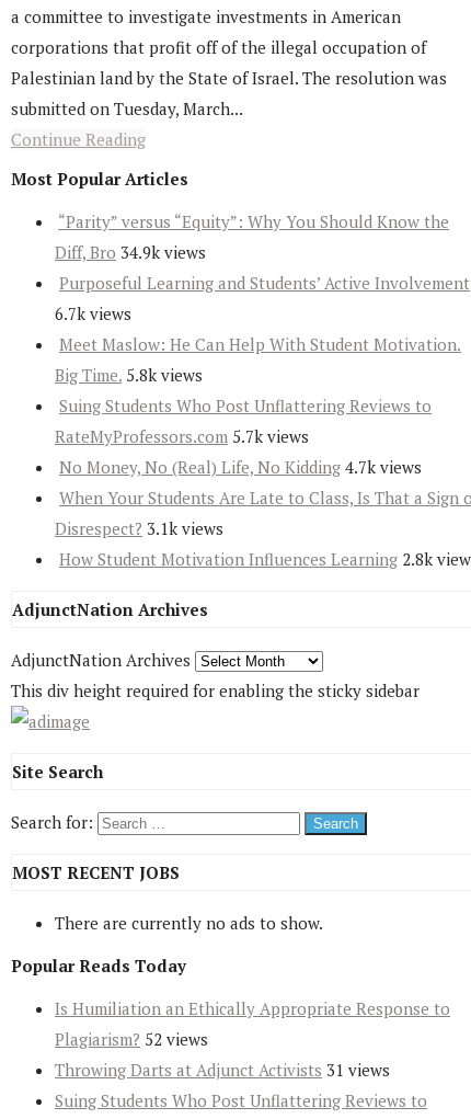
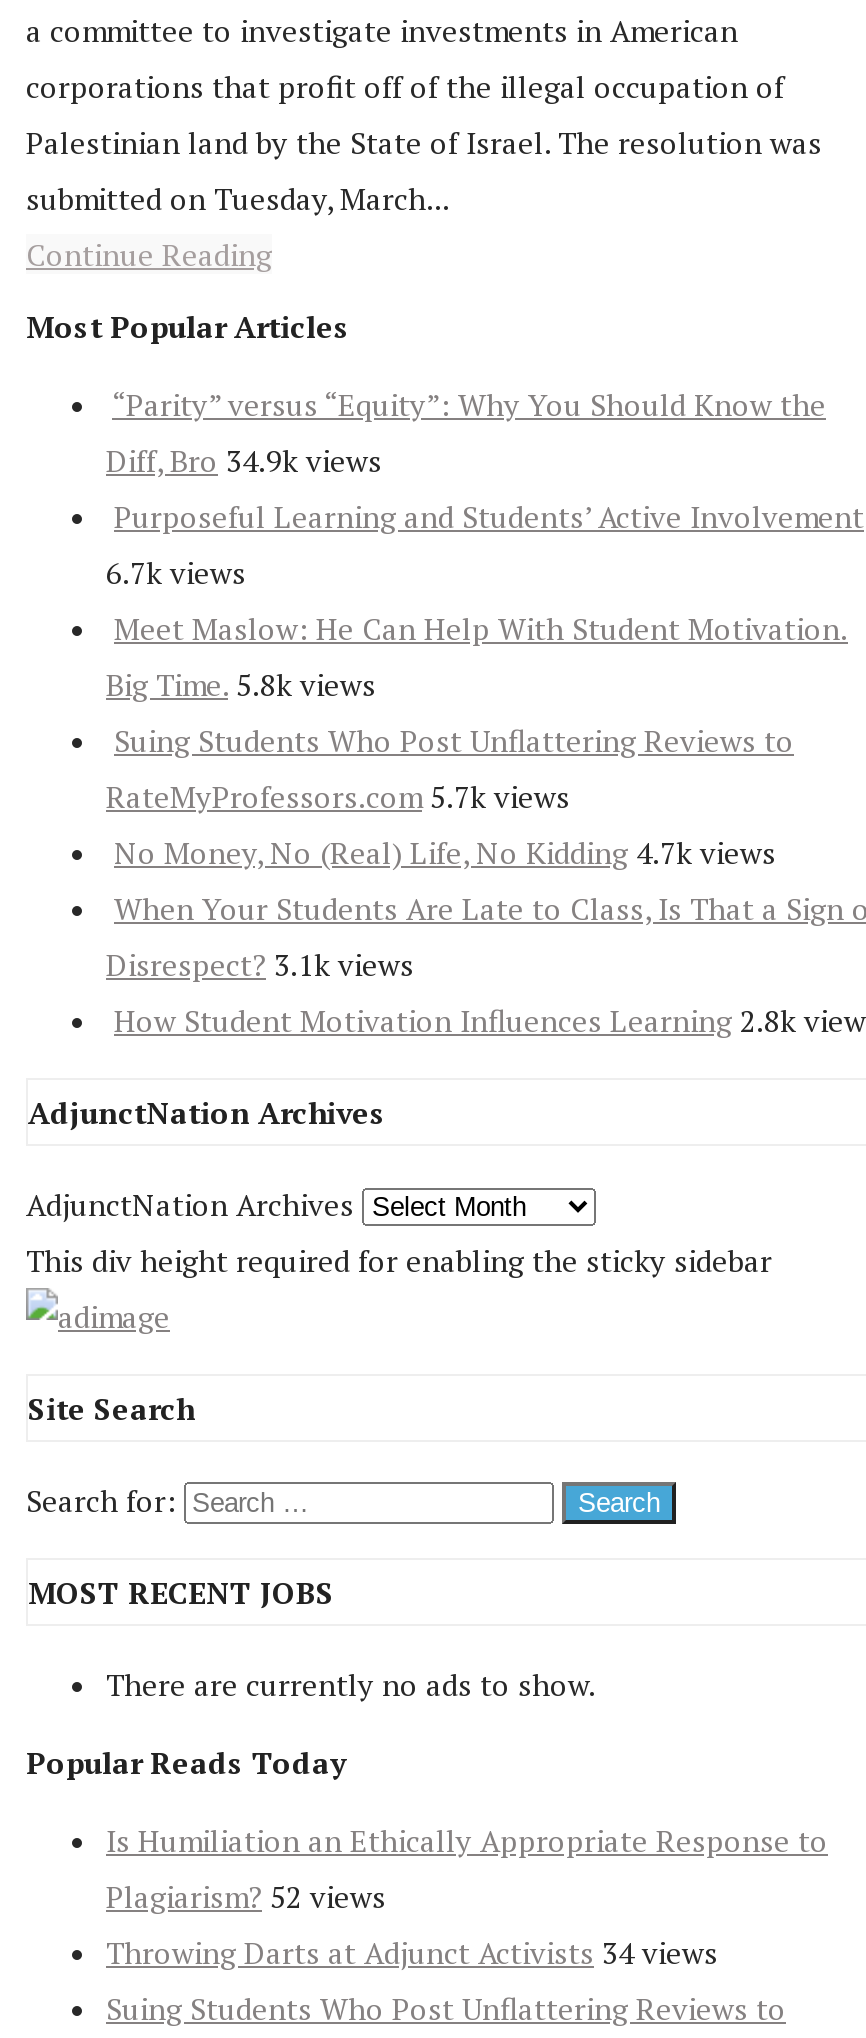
- Throwing Darts at Adjunct Activists 31 views
+ Throwing Darts at Adjunct Activists 34 views
